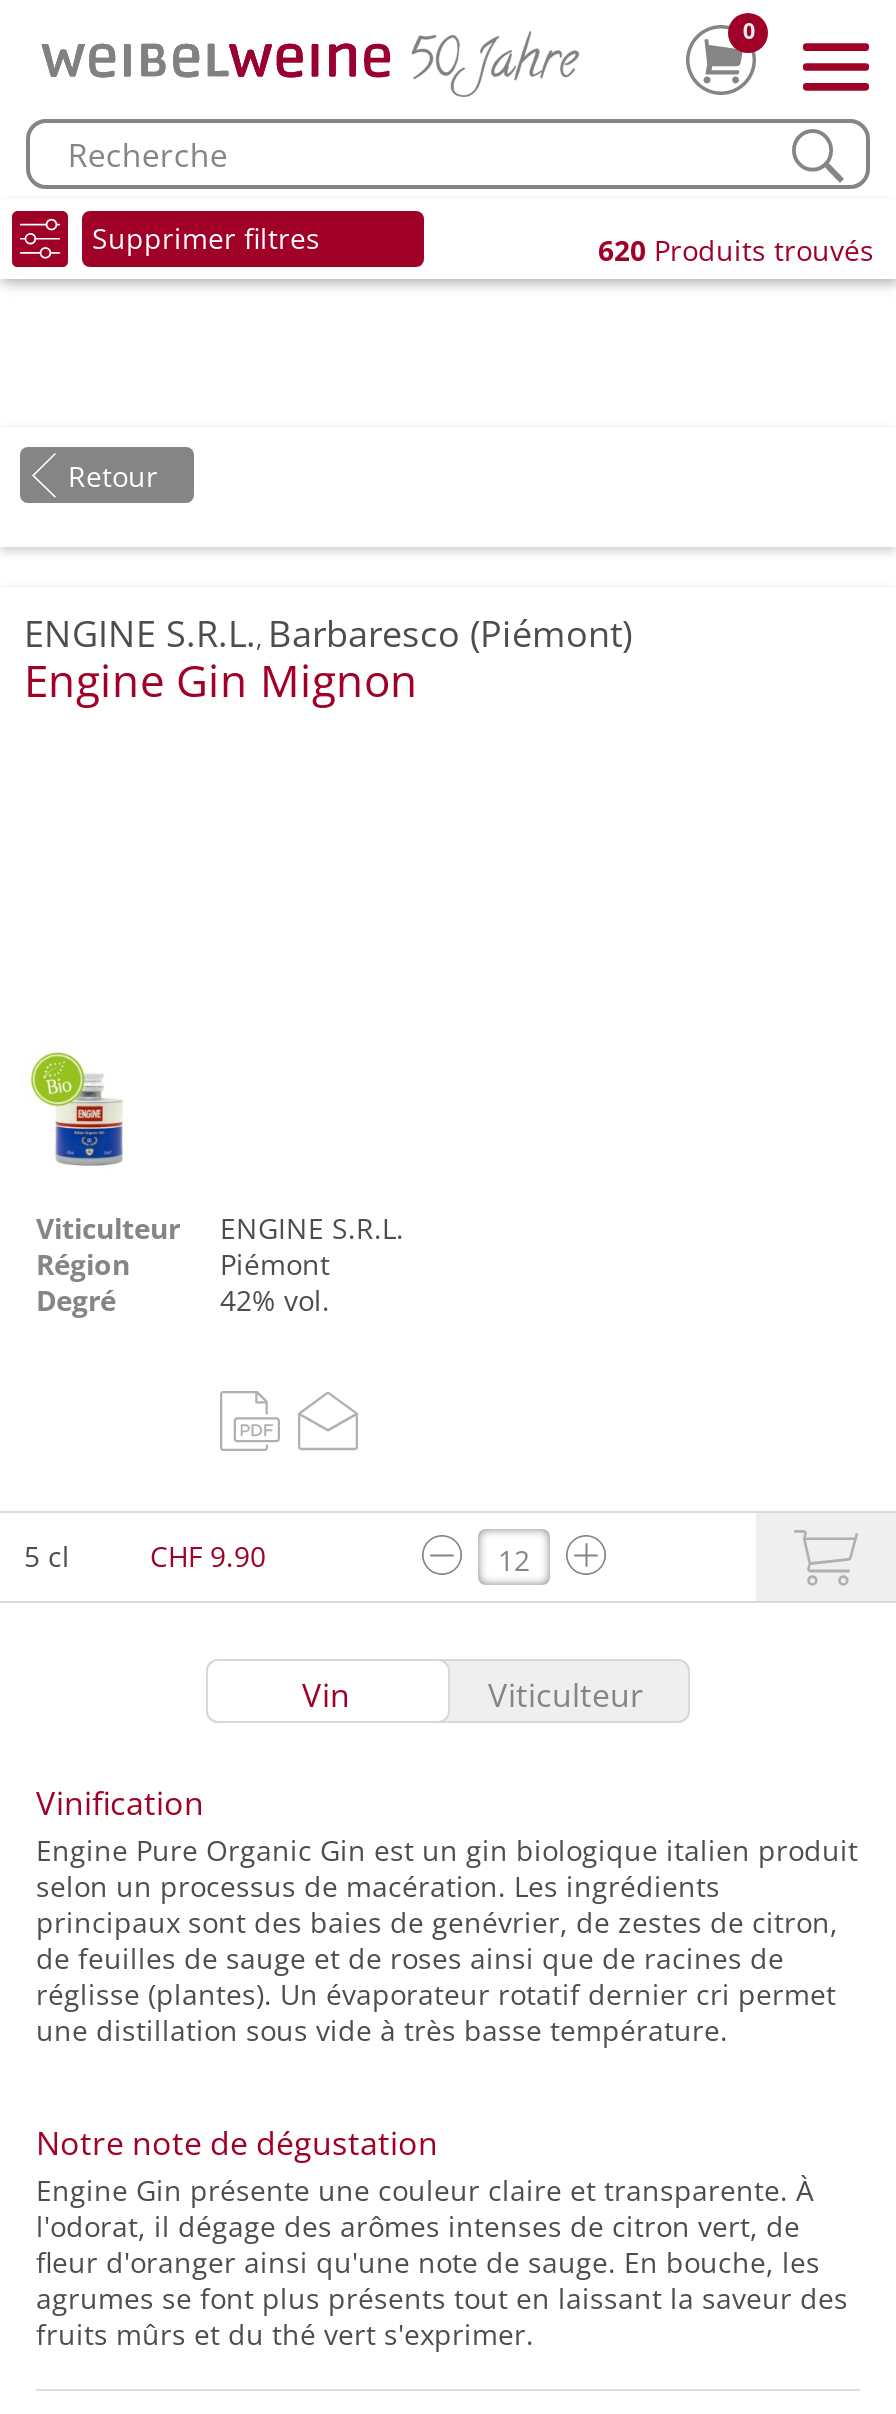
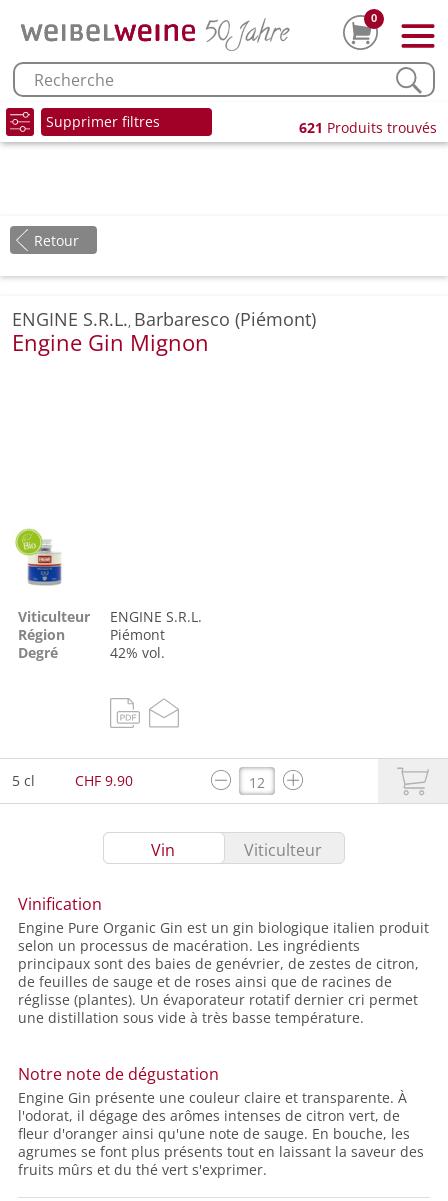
- 620 Produits trouvés
+ 621 Produits trouvés
